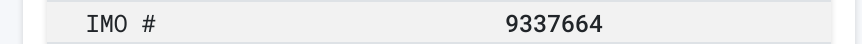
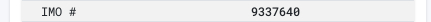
- 9337664
+ 9337640
